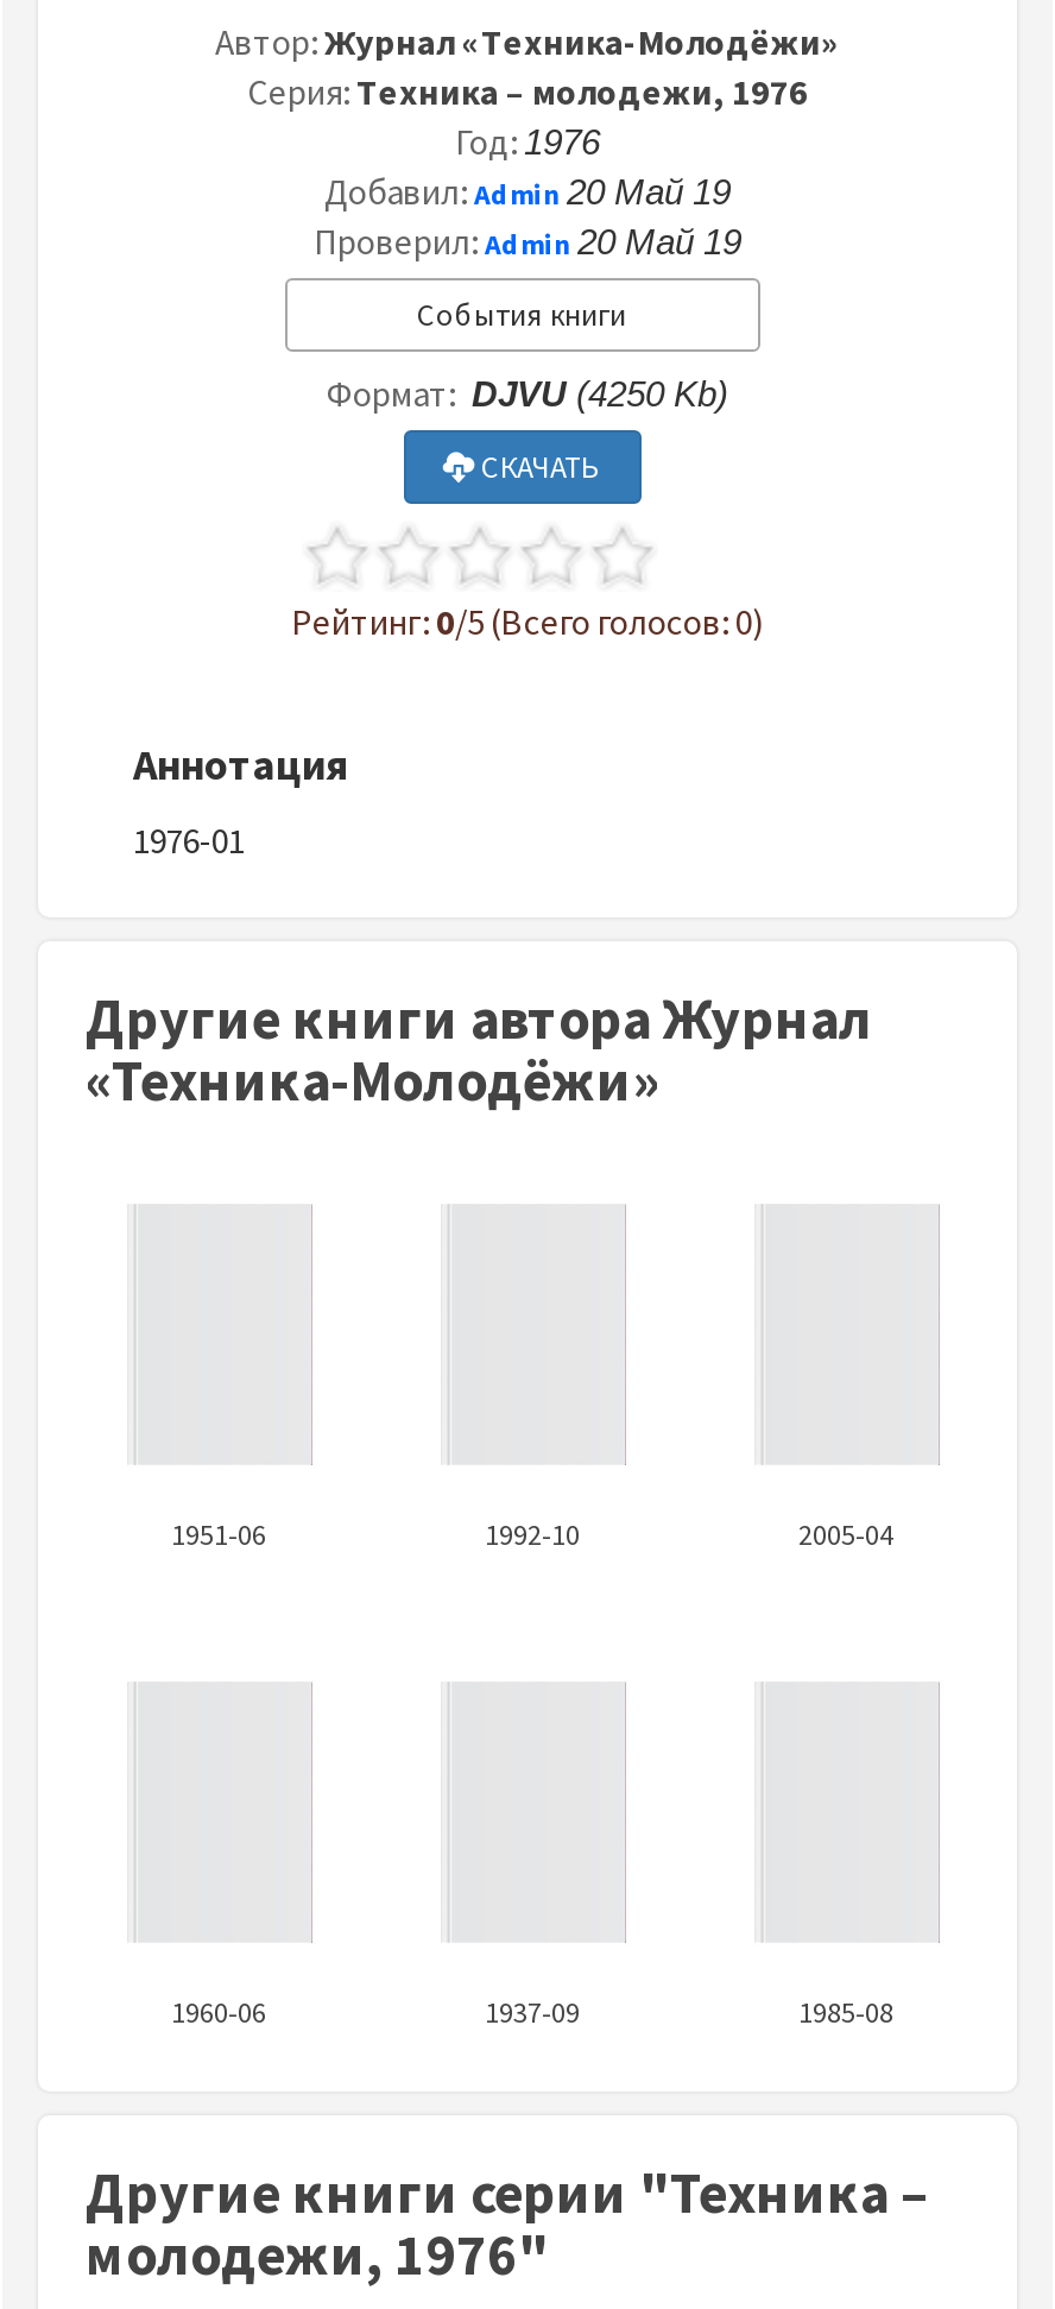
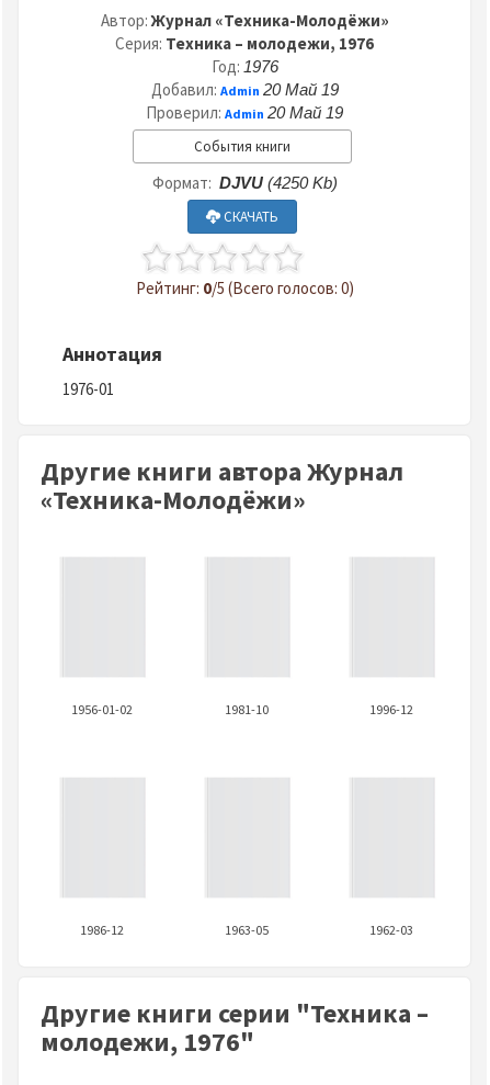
- 1951-06
+ 1956-01-02

- 1992-10
+ 1981-10

- 2005-04
+ 1996-12

- 1960-06
+ 1986-12

- 1937-09
+ 1963-05

- 1985-08
+ 1962-03
